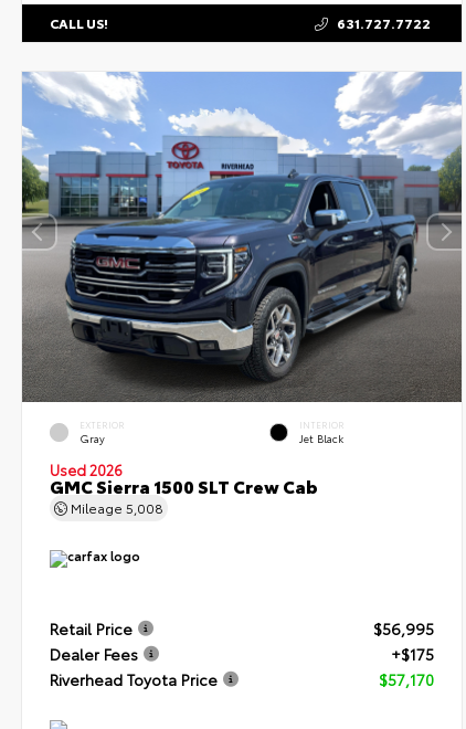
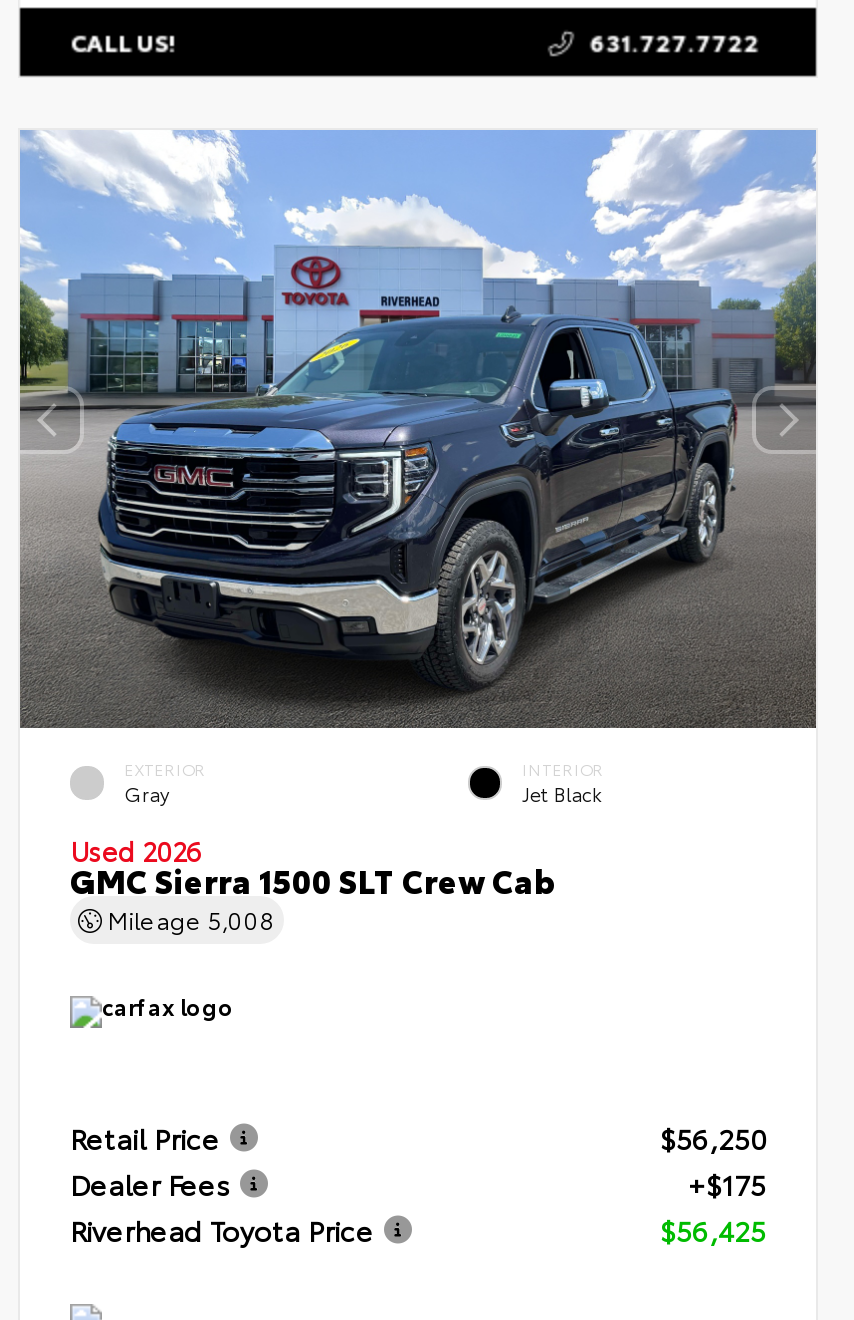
- $56,995
+ $56,250

- $57,170
+ $56,425
